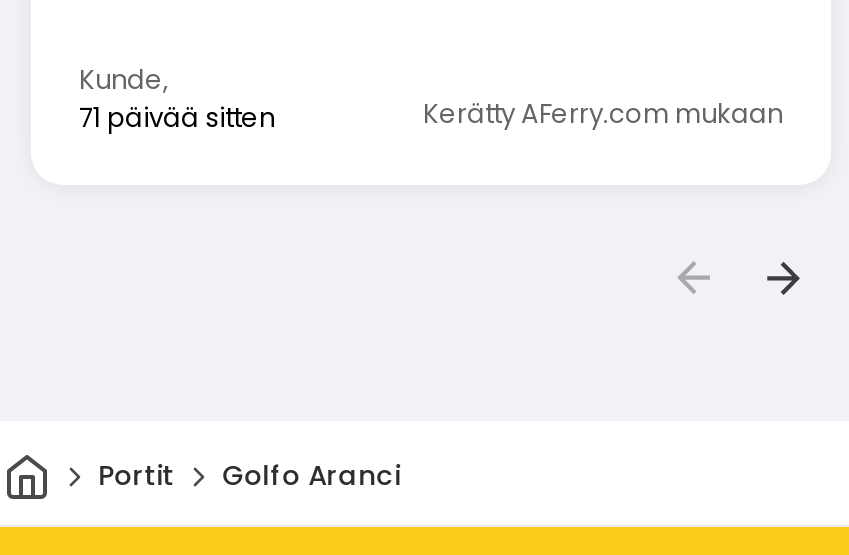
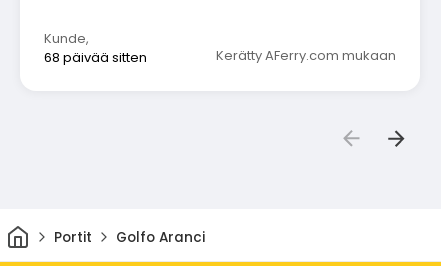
- 71 päivää sitten
+ 68 päivää sitten
